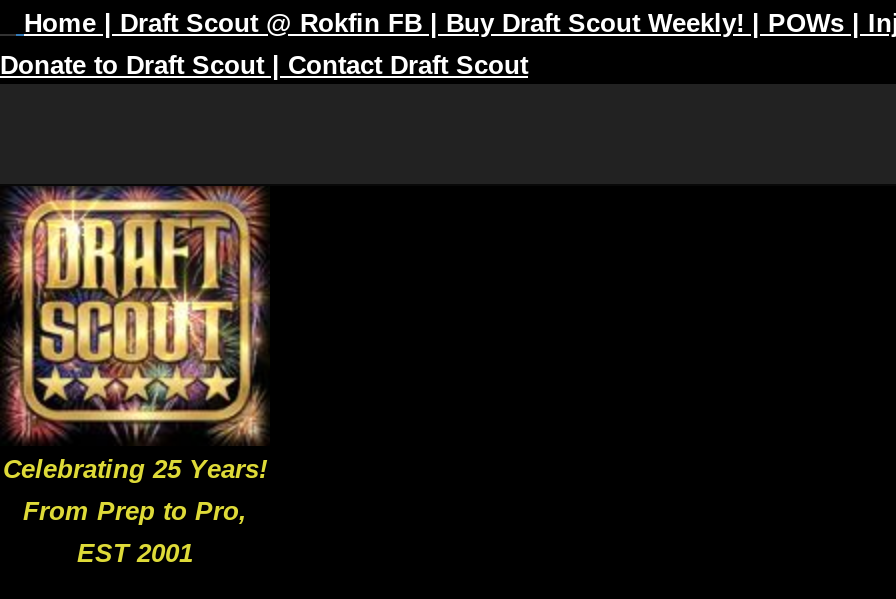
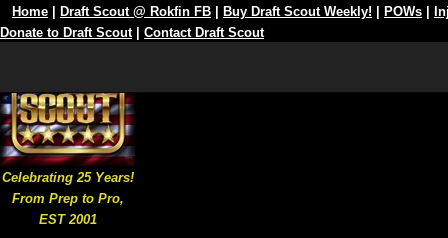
- [image]
+ [image]
